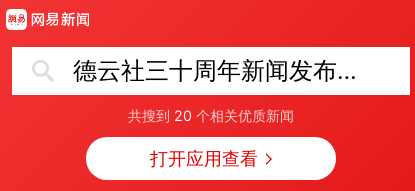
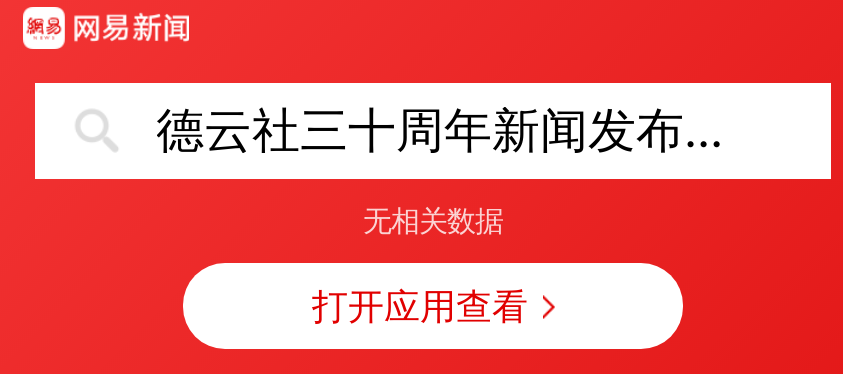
- 共搜到20个相关优质新闻
+ 无相关数据
